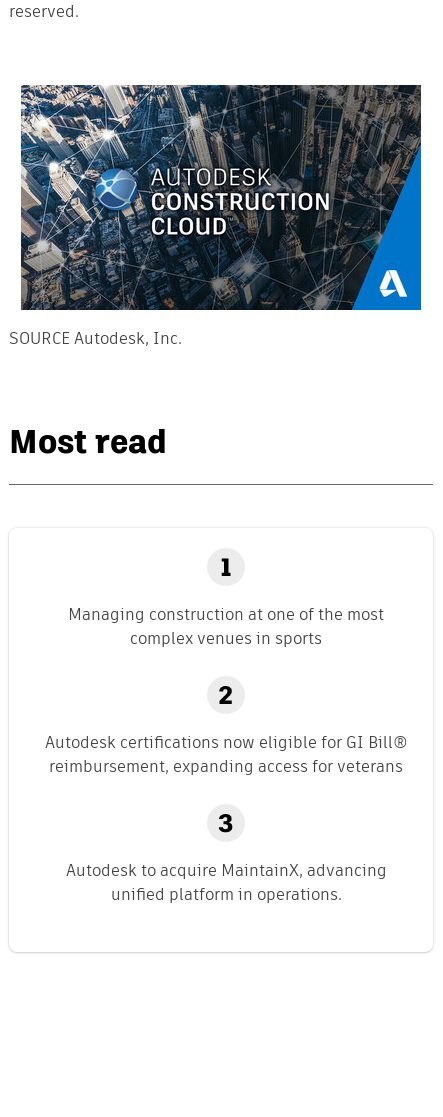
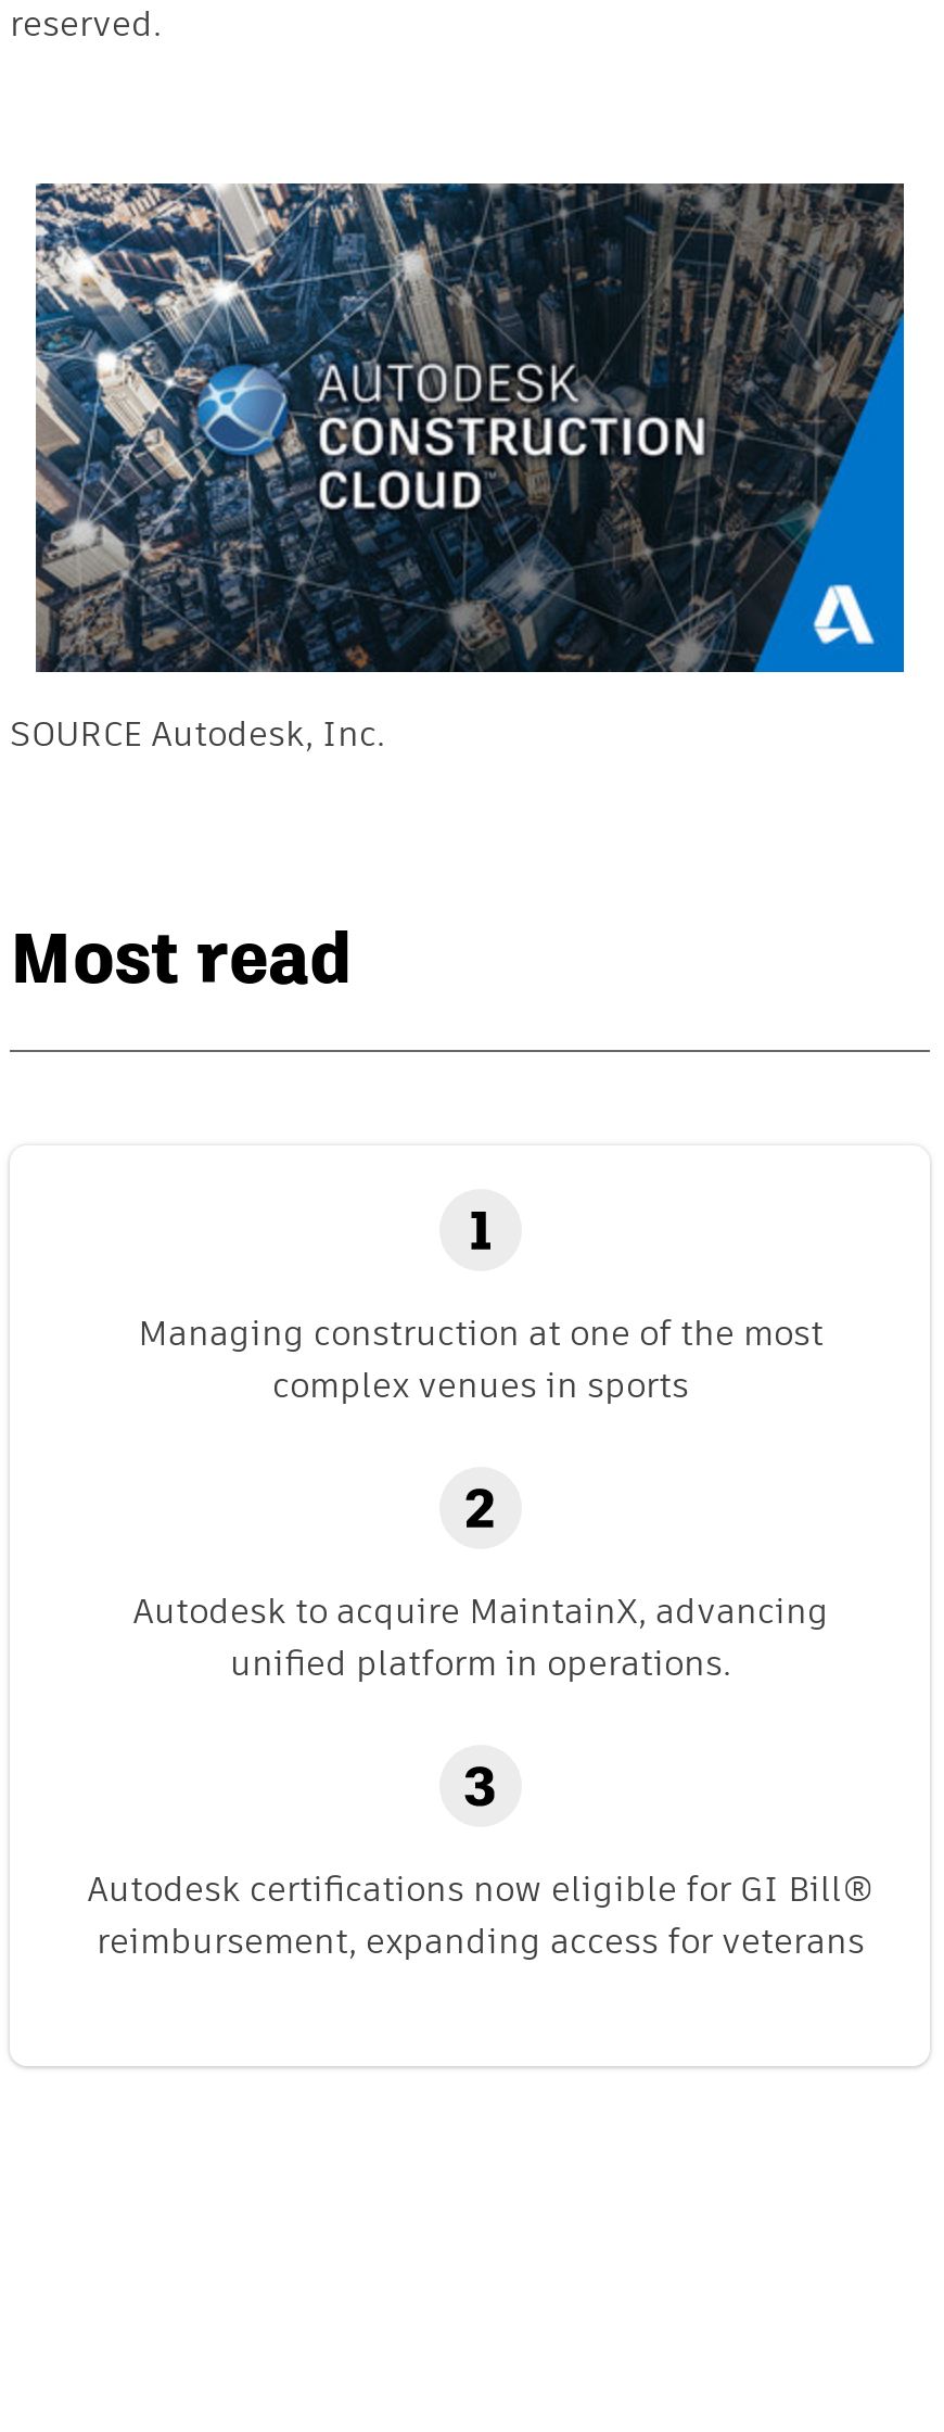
moved down: Autodesk certifications now eligible for GI Bill® | reimbursement, expanding access for veterans

moved up: Autodesk to acquire MaintainX, advancing | unified platform in operations.
